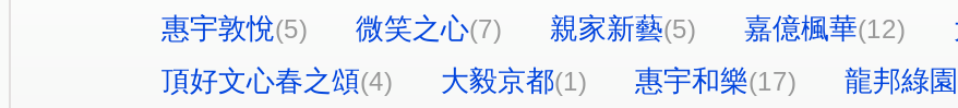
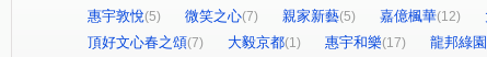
- 頂好文心春之頌(4)
+ 頂好文心春之頌(7)
